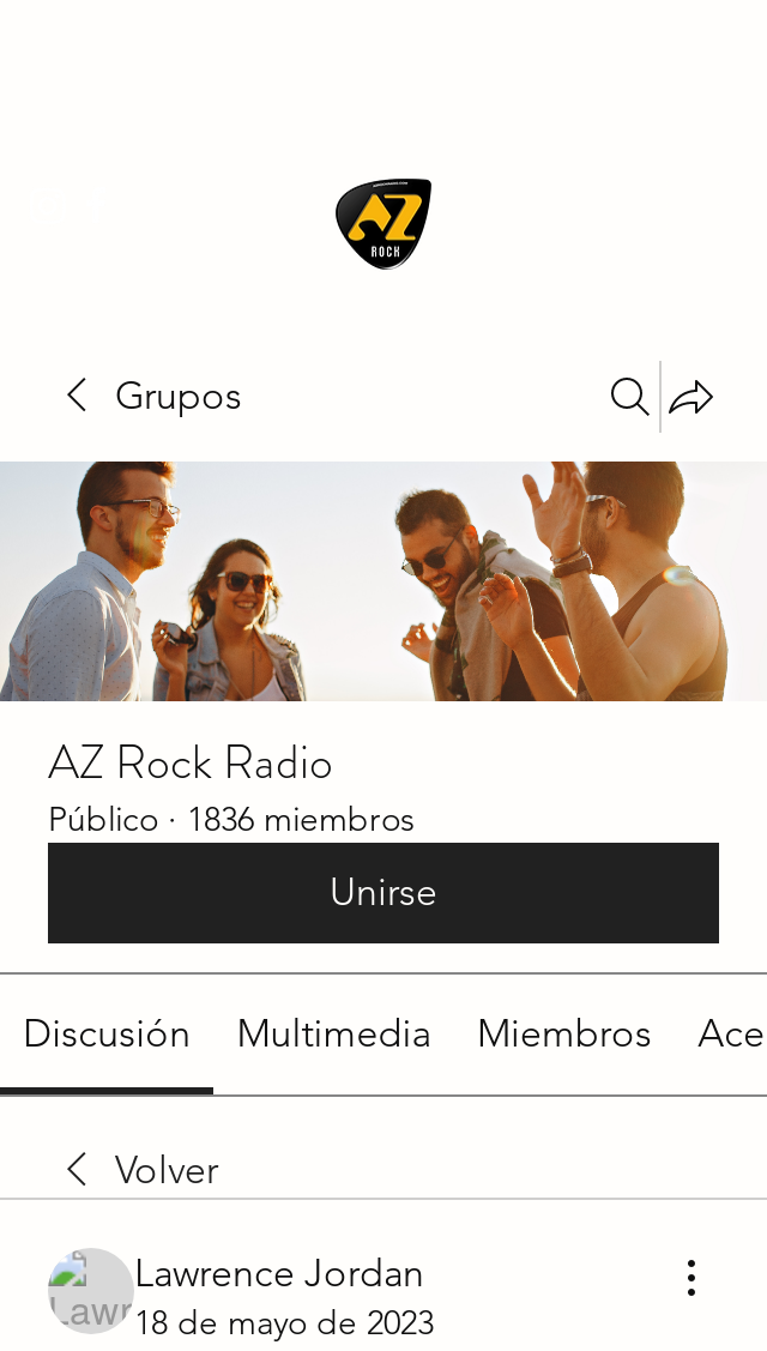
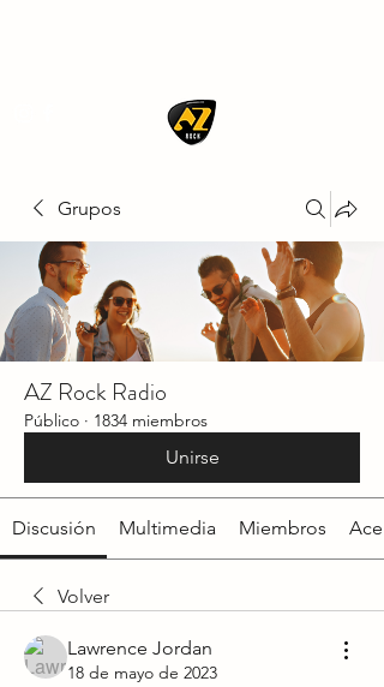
- Público · 1836 miembros
+ Público · 1834 miembros
